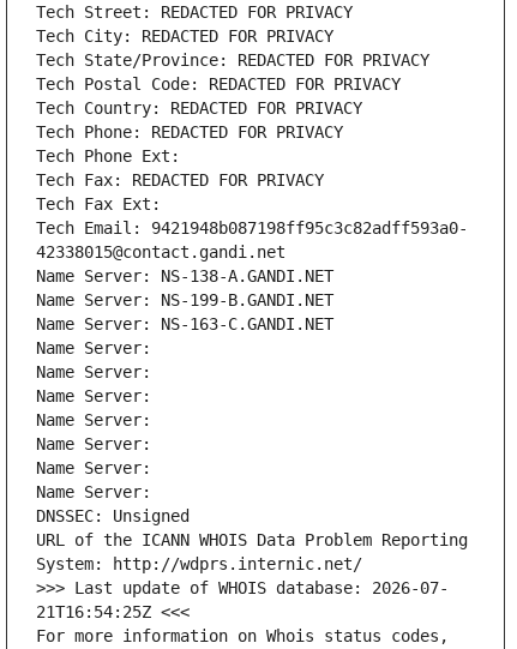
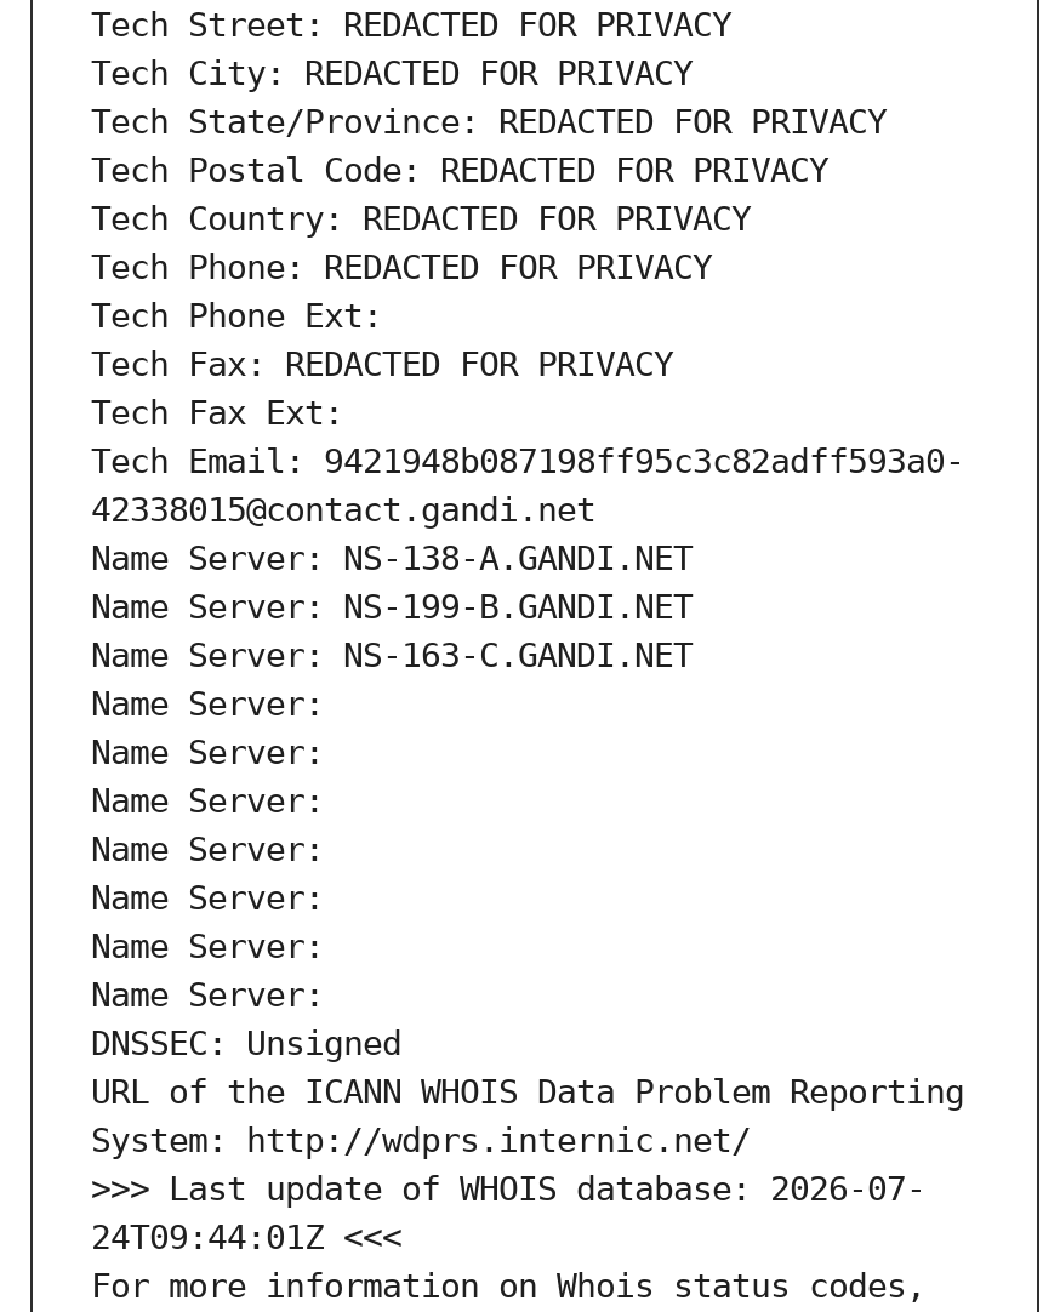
- 21T16:54:25Z <<<
+ 24T09:44:01Z <<<
